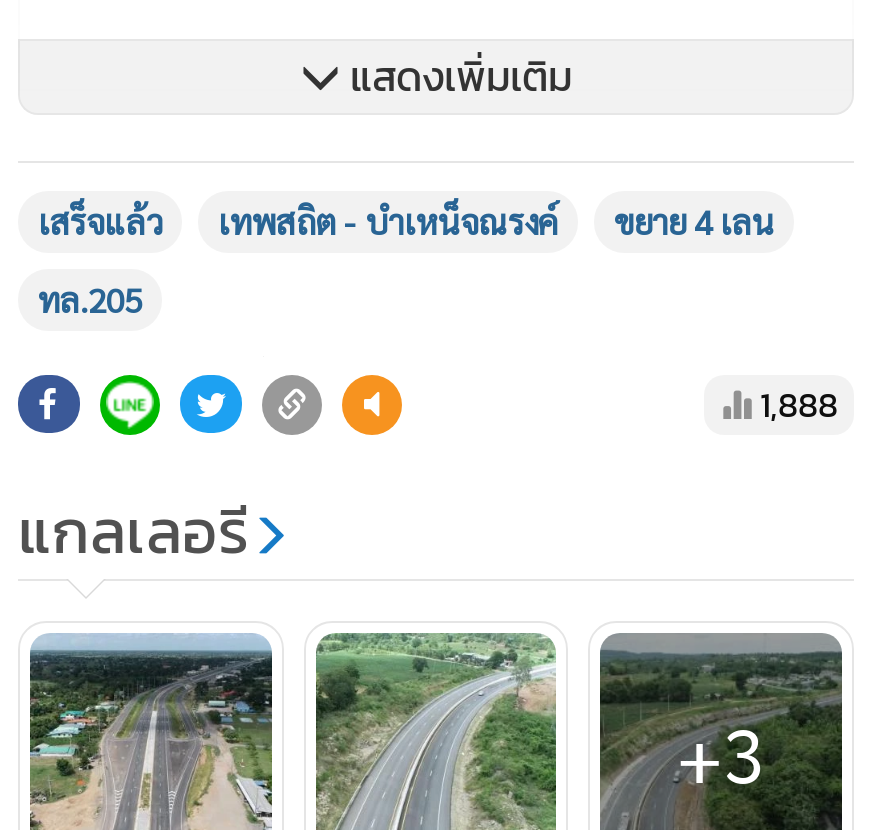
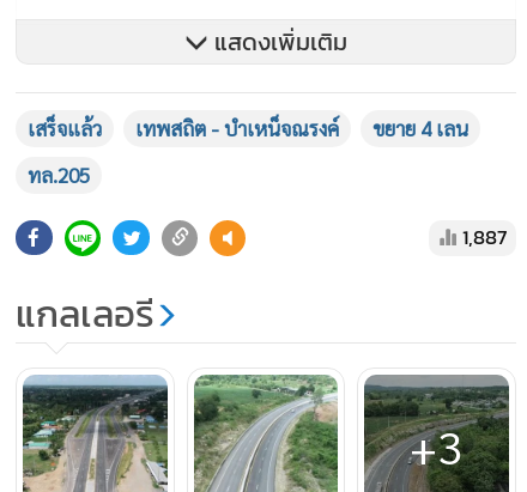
- 1,888
+ 1,887
